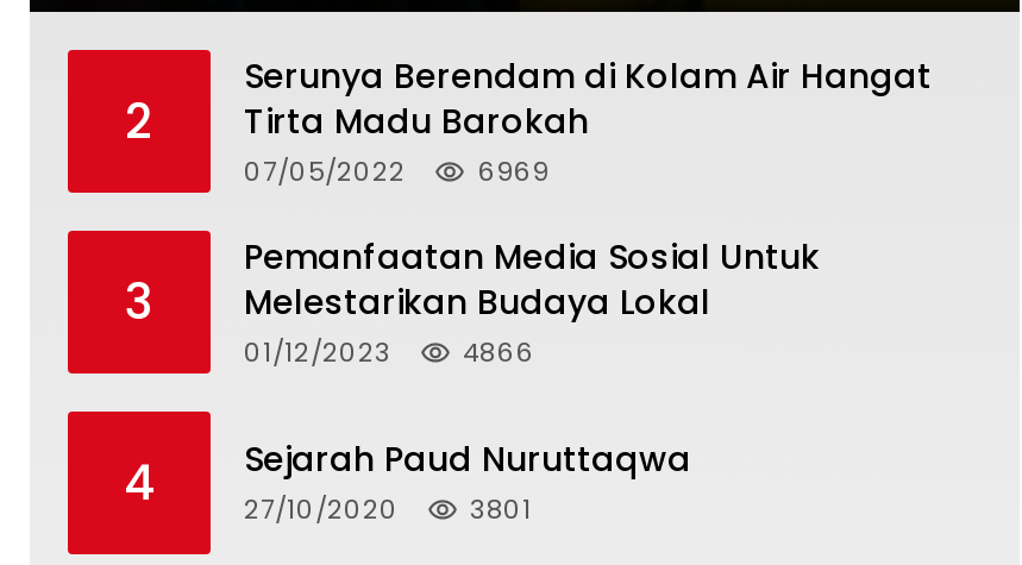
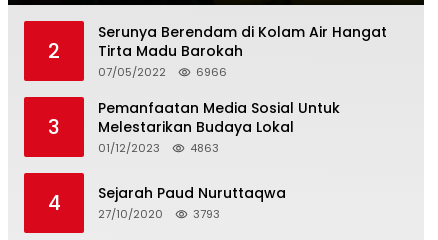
- 07/05/2022 6969
+ 07/05/2022 6966

- 01/12/2023 4866
+ 01/12/2023 4863

- 27/10/2020 3801
+ 27/10/2020 3793
